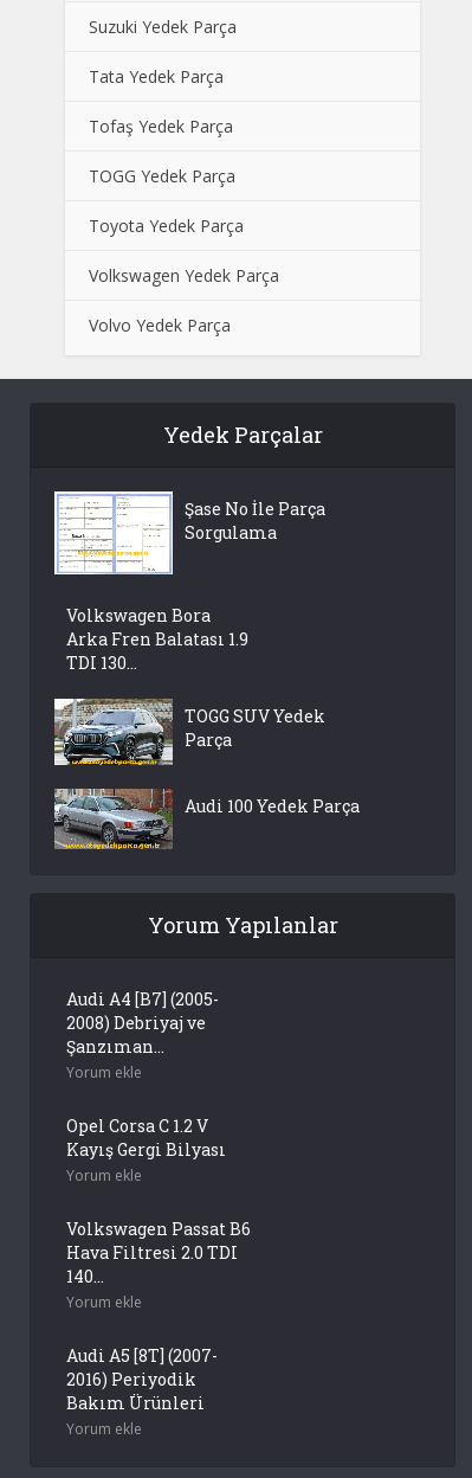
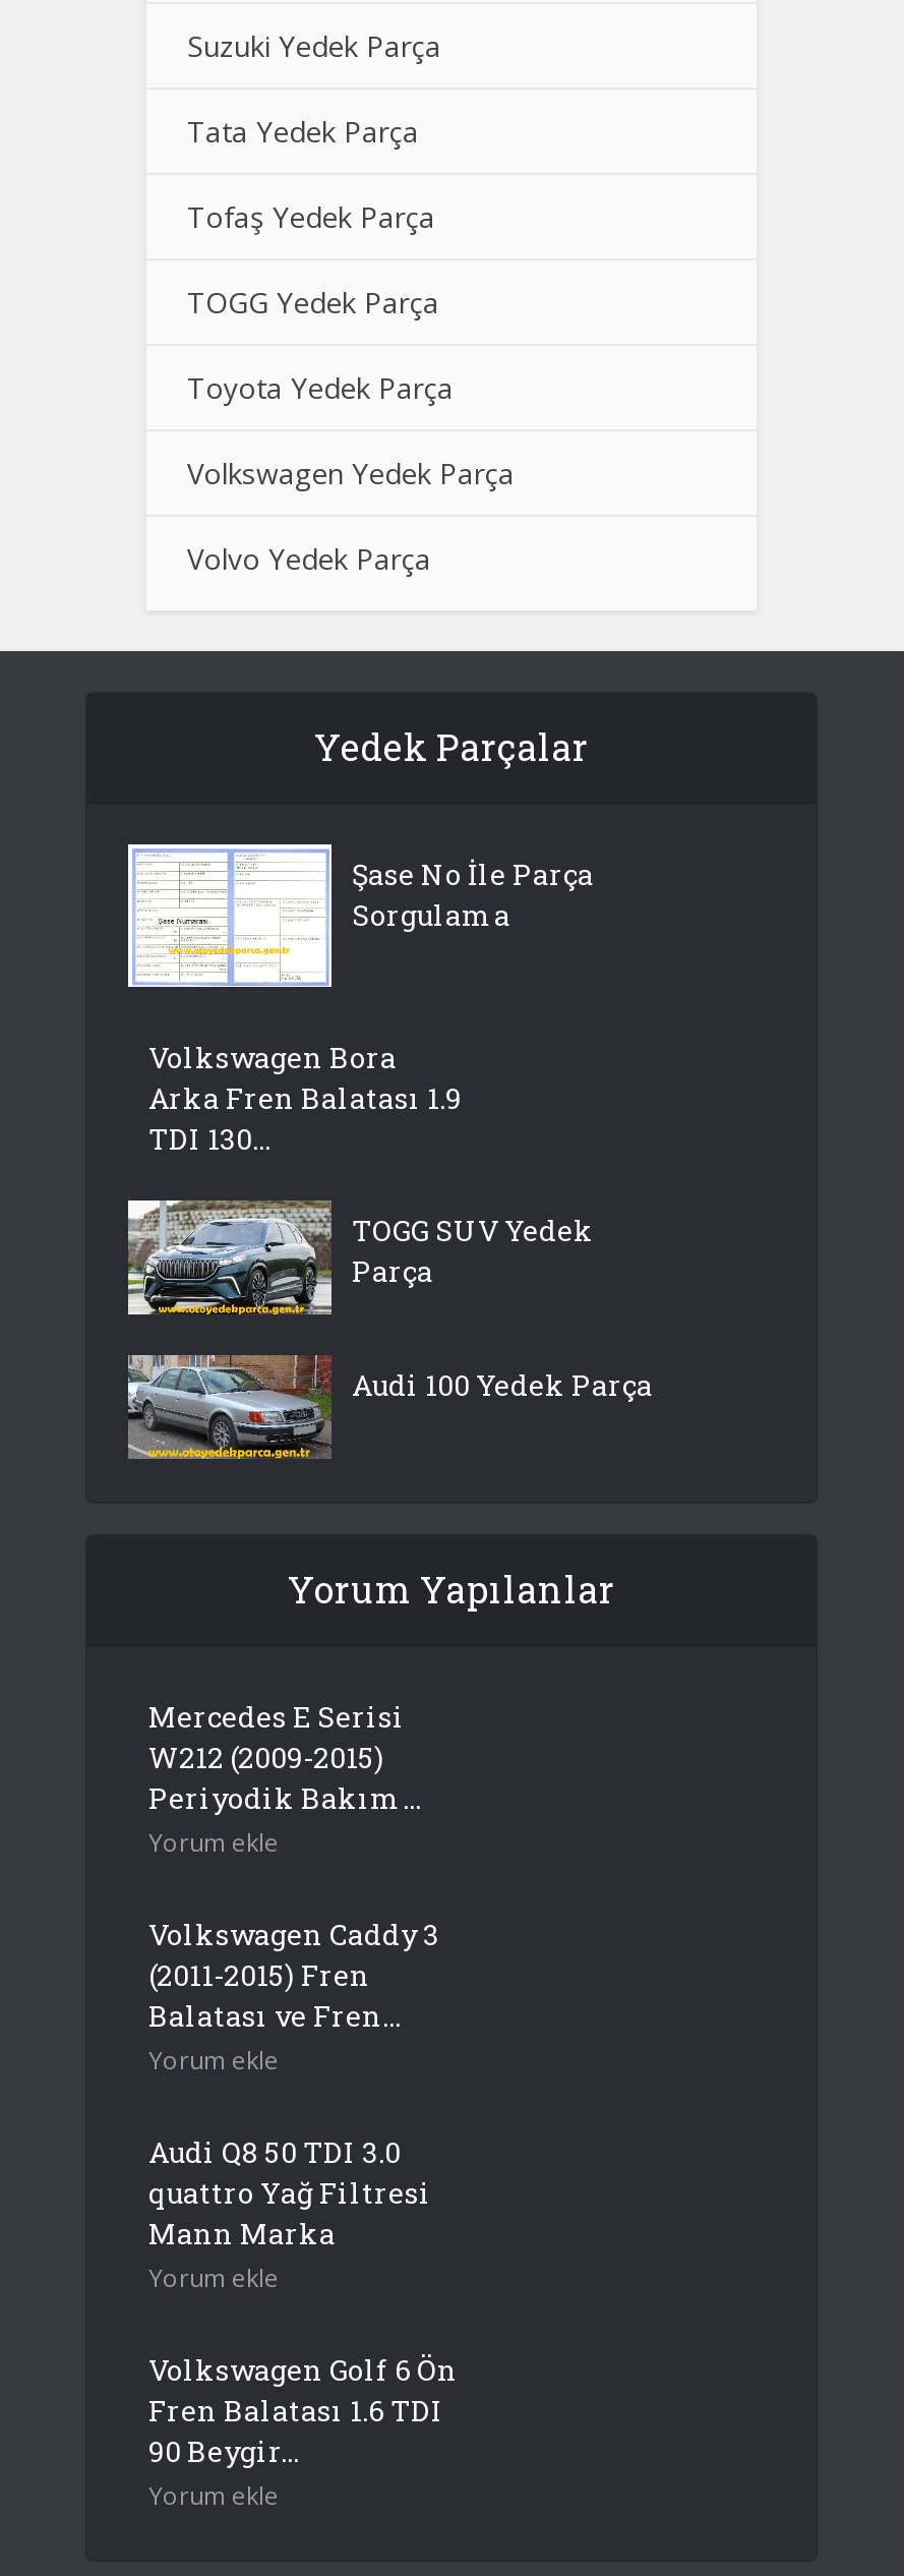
- Audi A4 [B7] (2005-
- 2008) Debriyaj ve
- Şanzıman...
+ Mercedes E Serisi
+ W212 (2009-2015)
+ Periyodik Bakım...

- Opel Corsa C 1.2 V
- Kayış Gergi Bilyası
+ Volkswagen Caddy 3
+ (2011-2015) Fren
+ Balatası ve Fren...

- Volkswagen Passat B6
- Hava Filtresi 2.0 TDI
- 140...
+ Audi Q8 50 TDI 3.0
+ quattro Yağ Filtresi
+ Mann Marka

- Audi A5 [8T] (2007-
- 2016) Periyodik
- Bakım Ürünleri
+ Volkswagen Golf 6 Ön
+ Fren Balatası 1.6 TDI
+ 90 Beygir...
